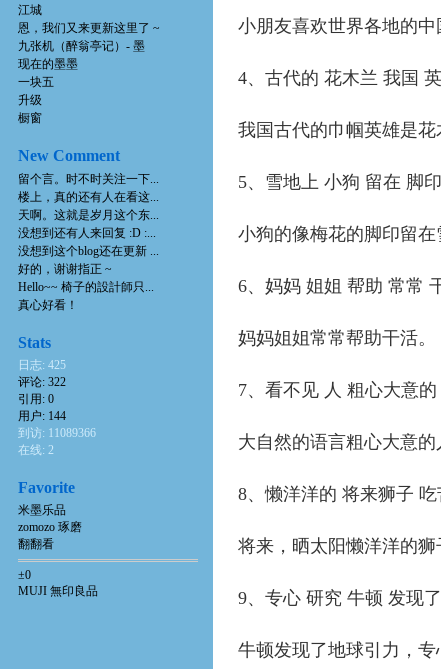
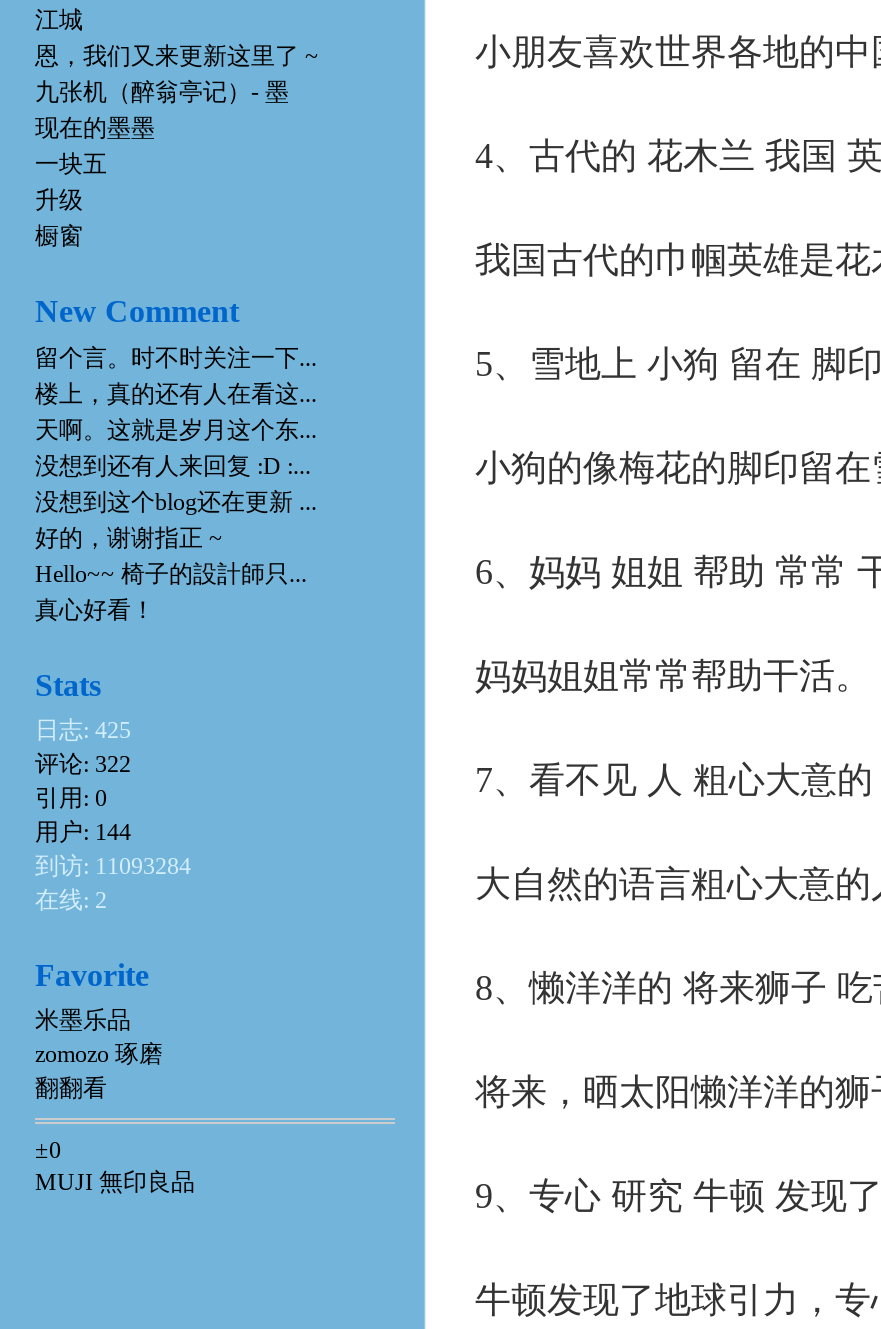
- 到访: 11089366
+ 到访: 11093284
